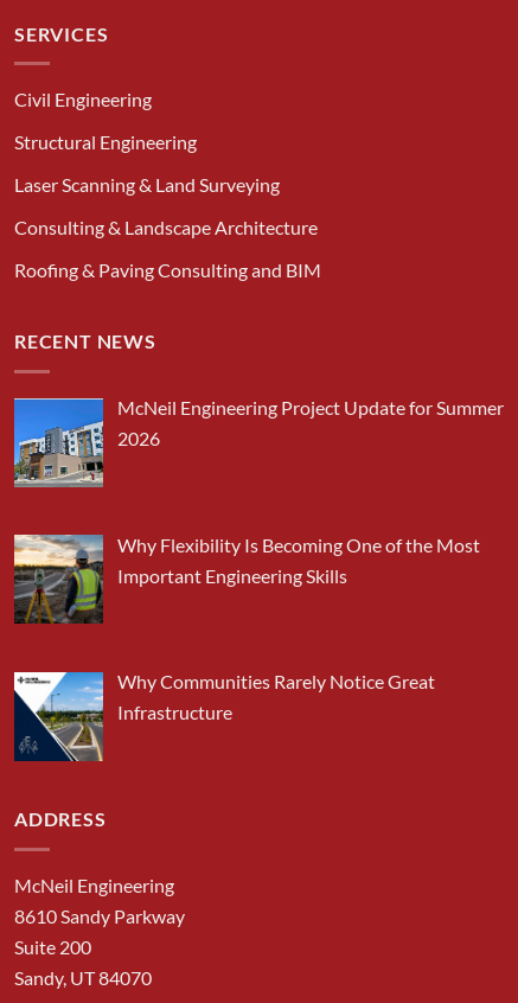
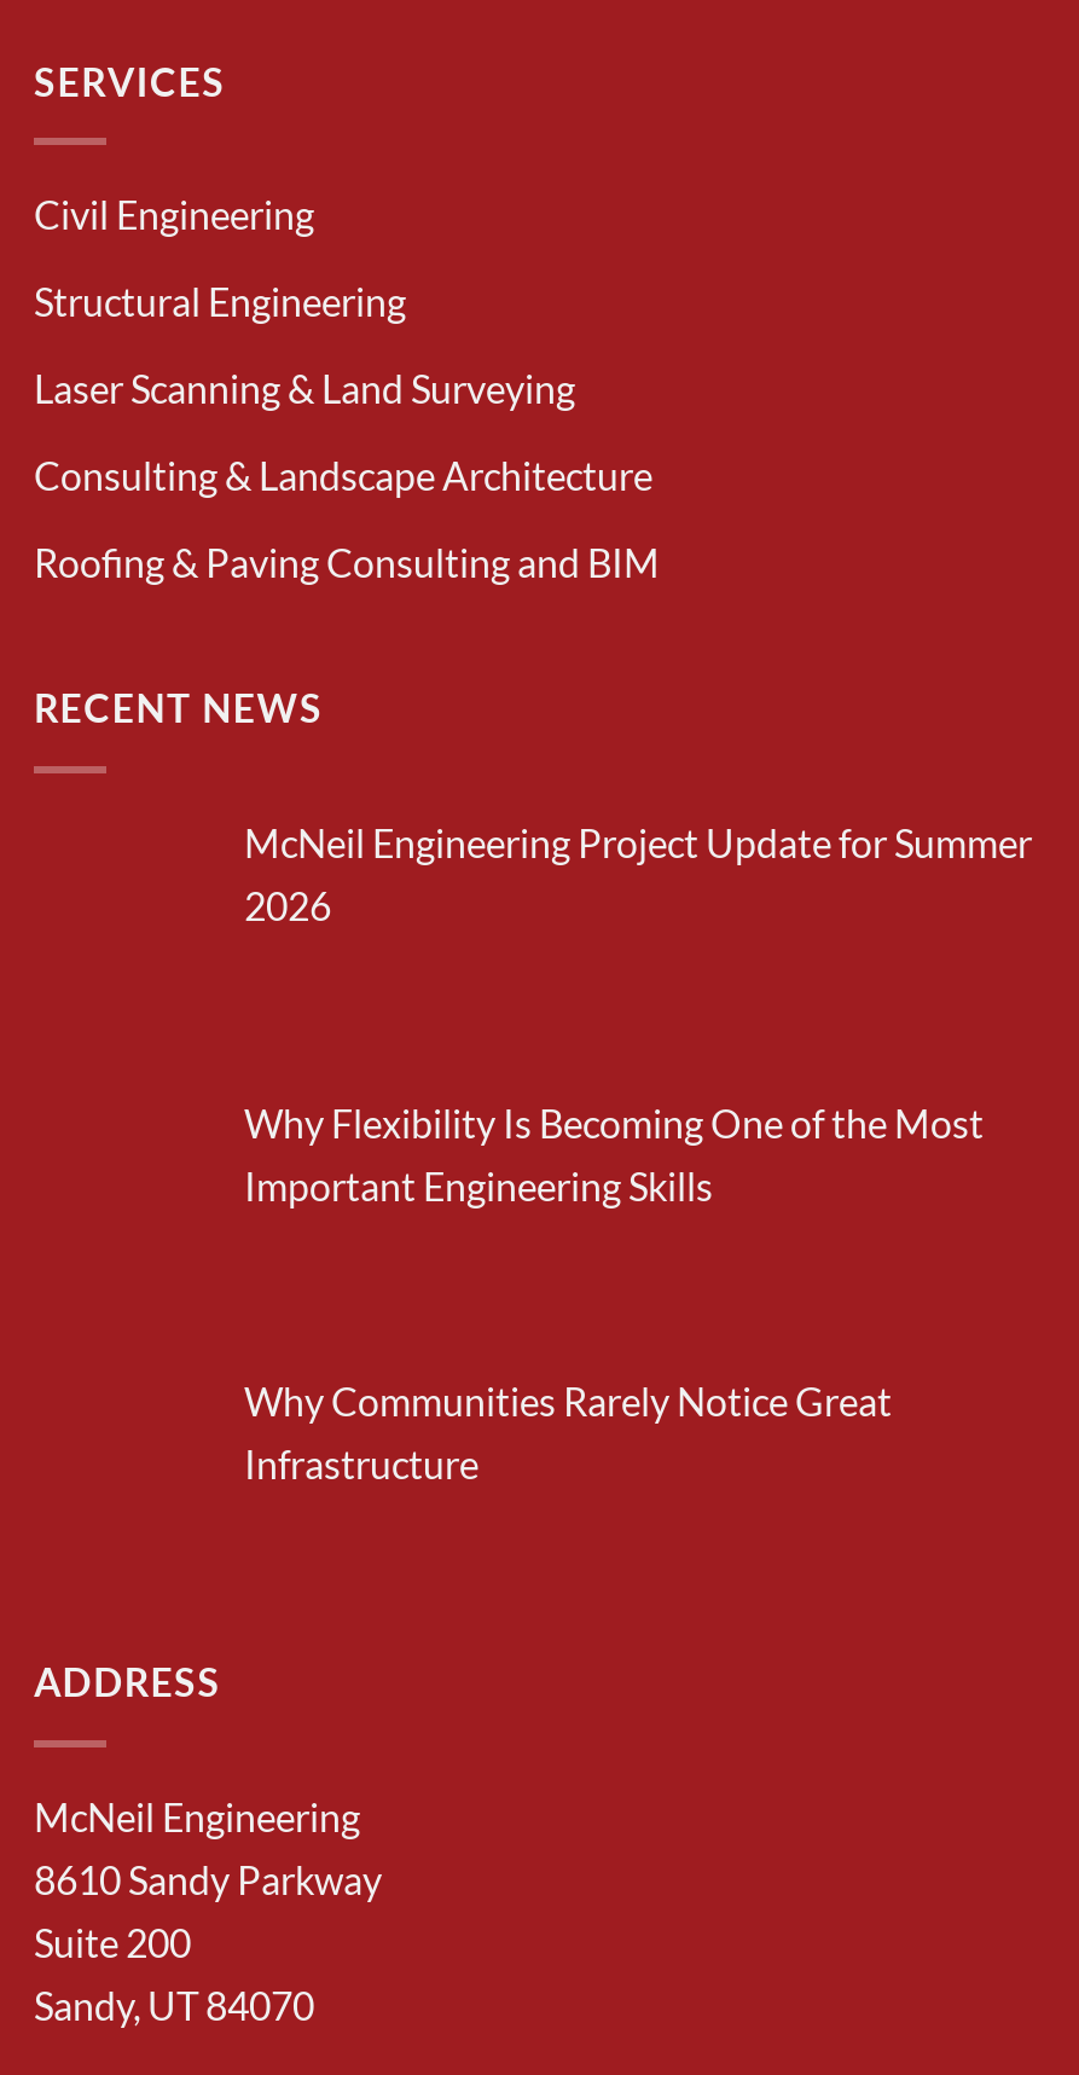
- [image]

- [image]

- [image]
